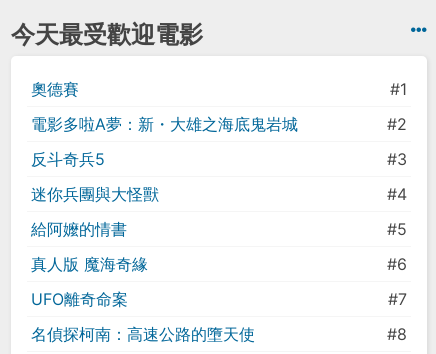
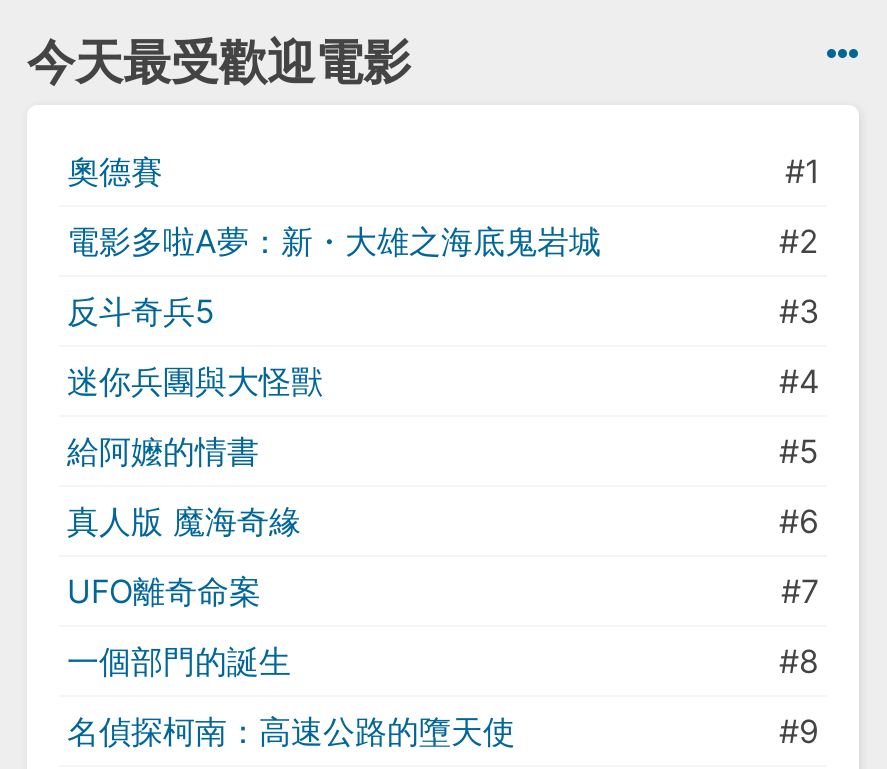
+ 一個部門的誕生
+ #8

- #8
+ #9
